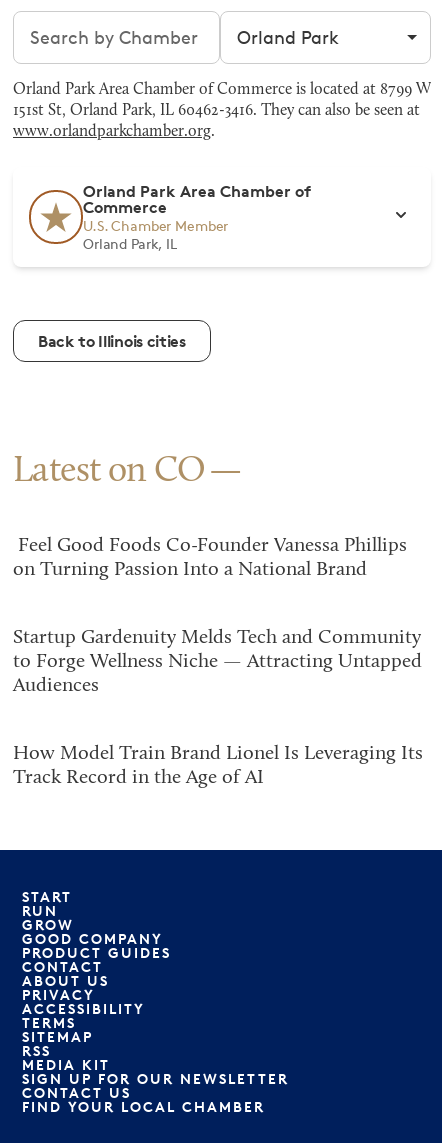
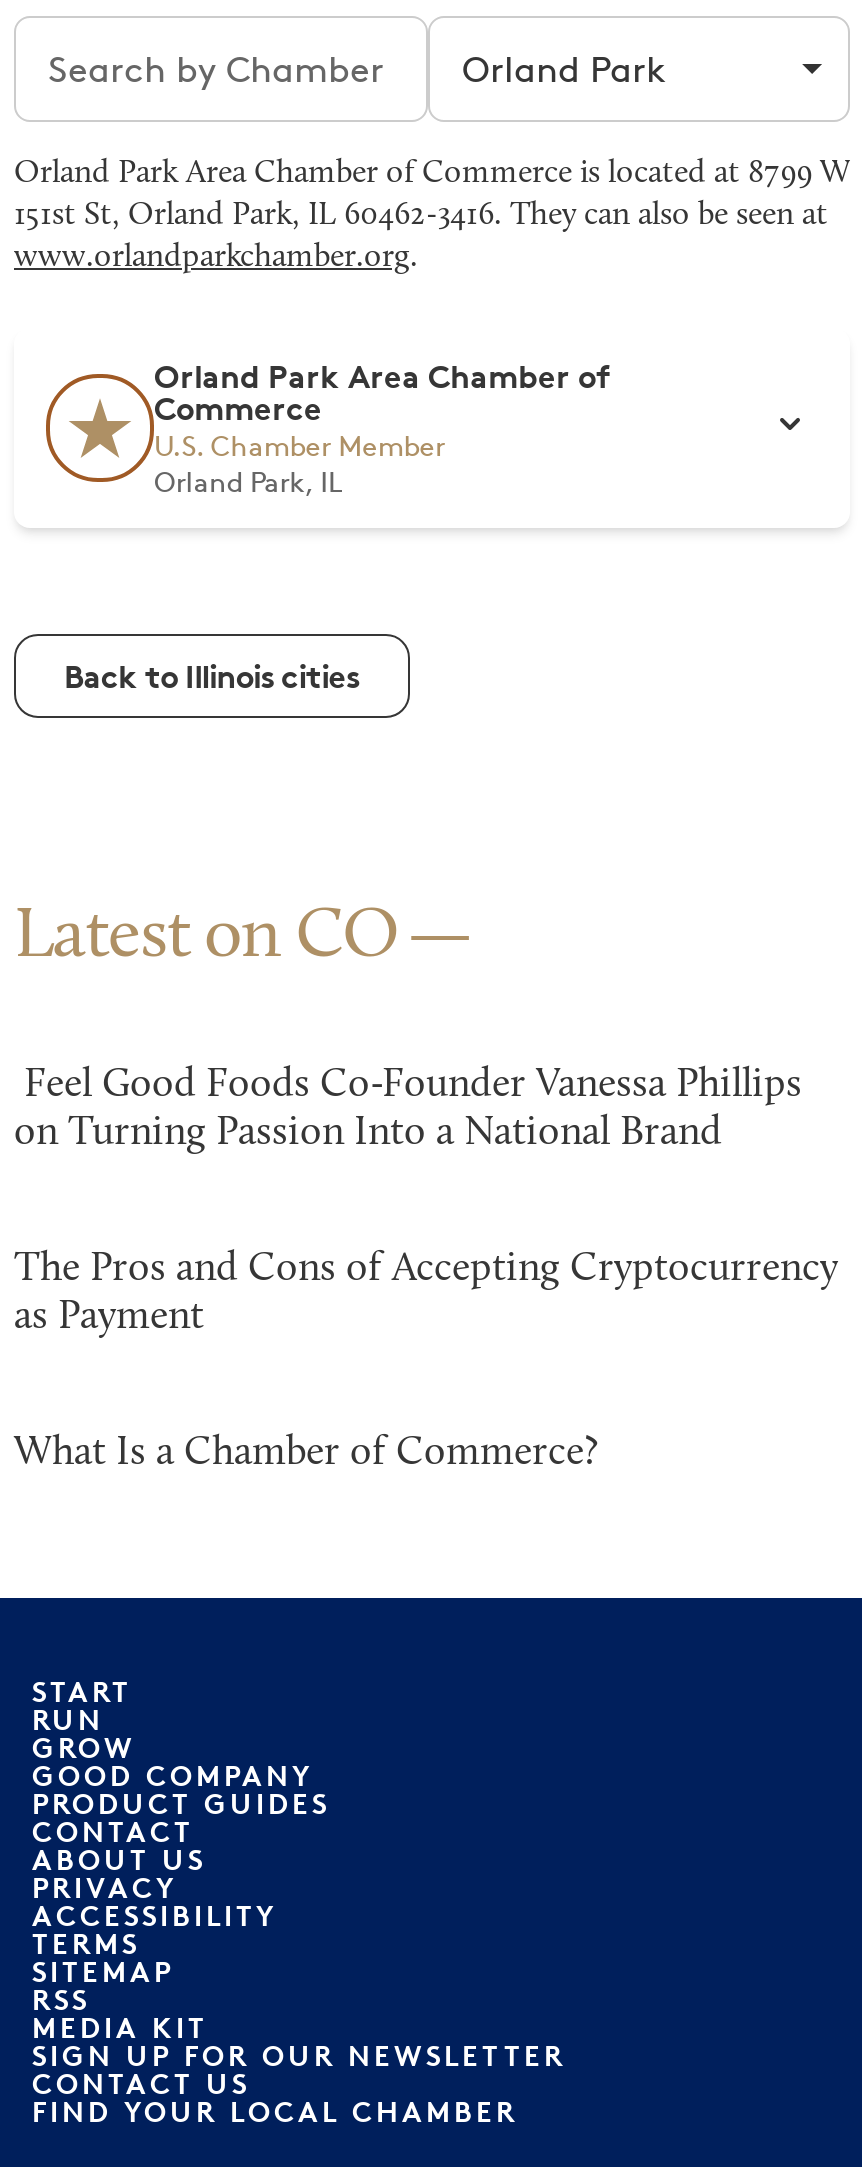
- Startup Gardenuity Melds Tech and Community
- to Forge Wellness Niche — Attracting Untapped
- Audiences
+ The Pros and Cons of Accepting Cryptocurrency
+ as Payment

- How Model Train Brand Lionel Is Leveraging Its
- Track Record in the Age of AI
+ What Is a Chamber of Commerce?
